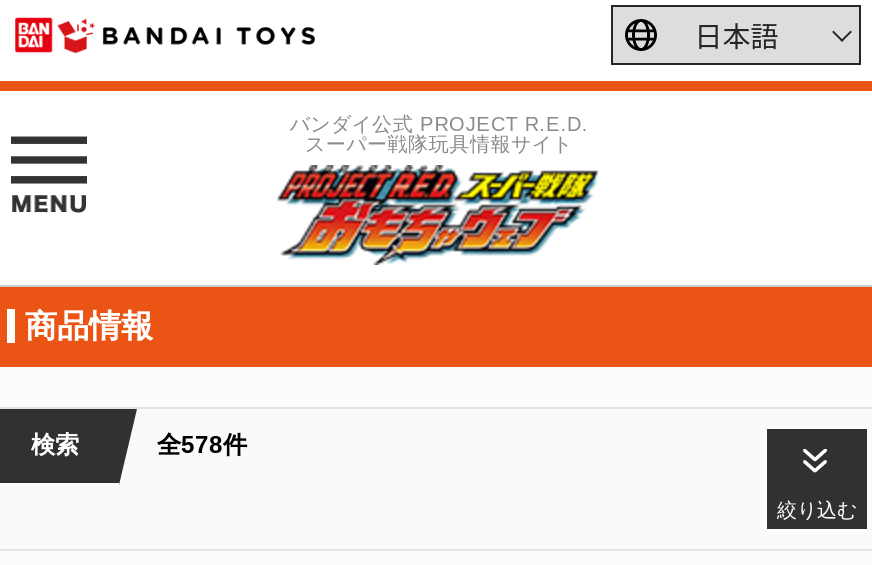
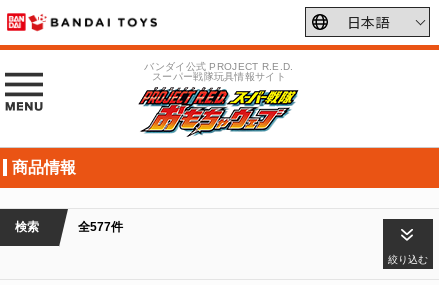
- 全578件
+ 全577件
